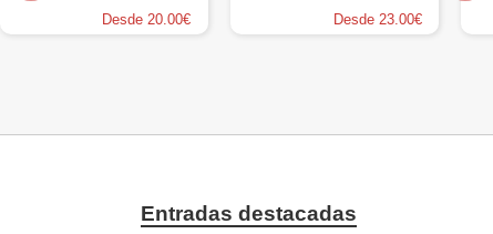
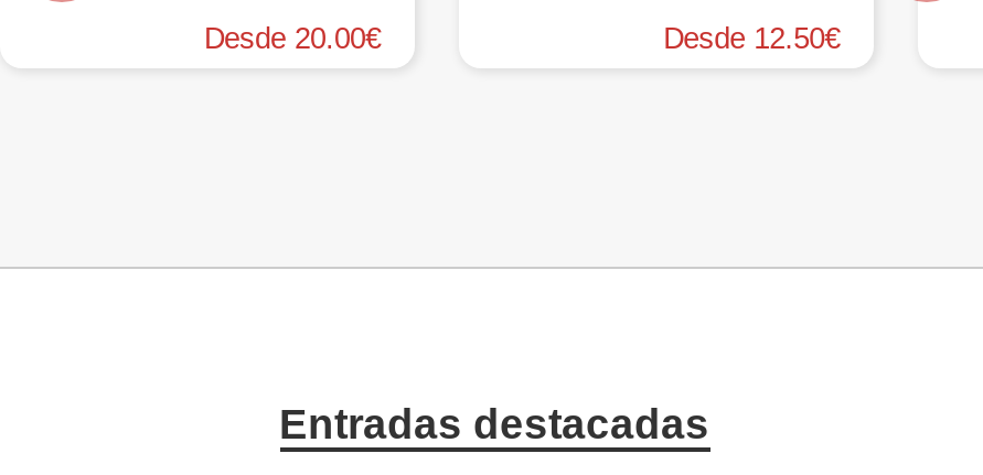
- Desde 23.00€
+ Desde 12.50€
